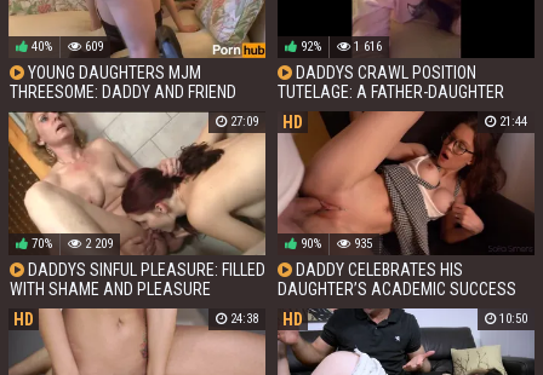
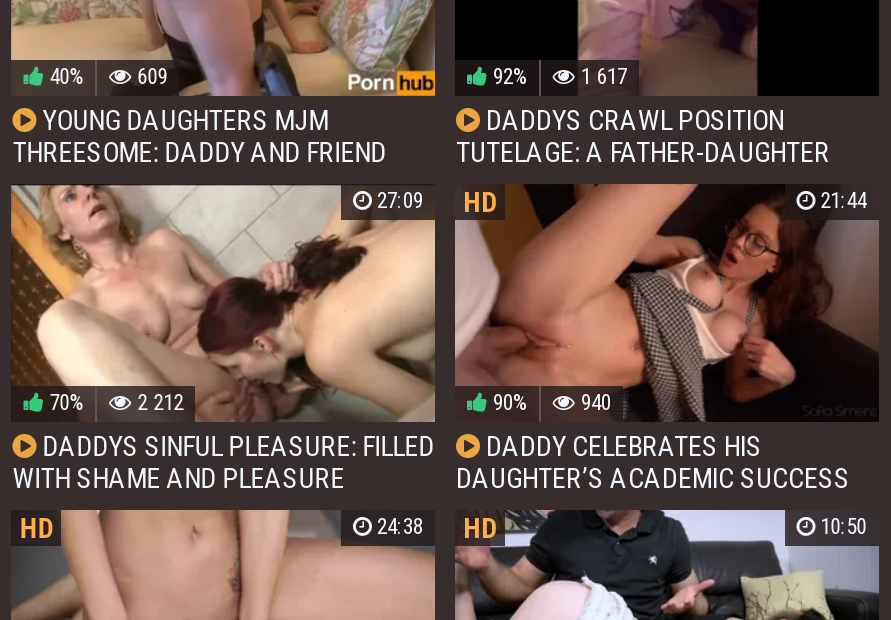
- 92% 1 616
+ 92% 1 617

- 70% 2 209
+ 70% 2 212

- 90% 935
+ 90% 940
